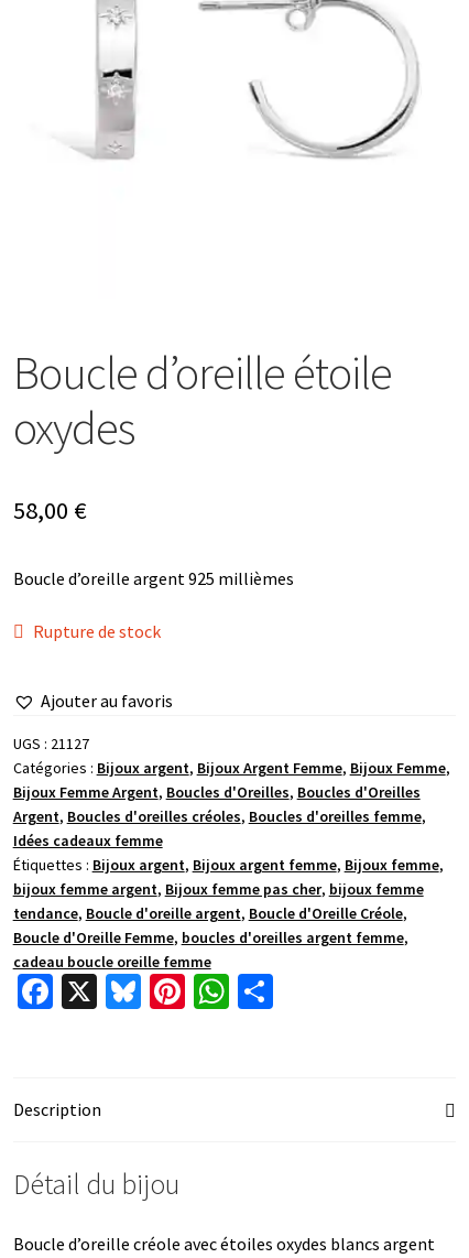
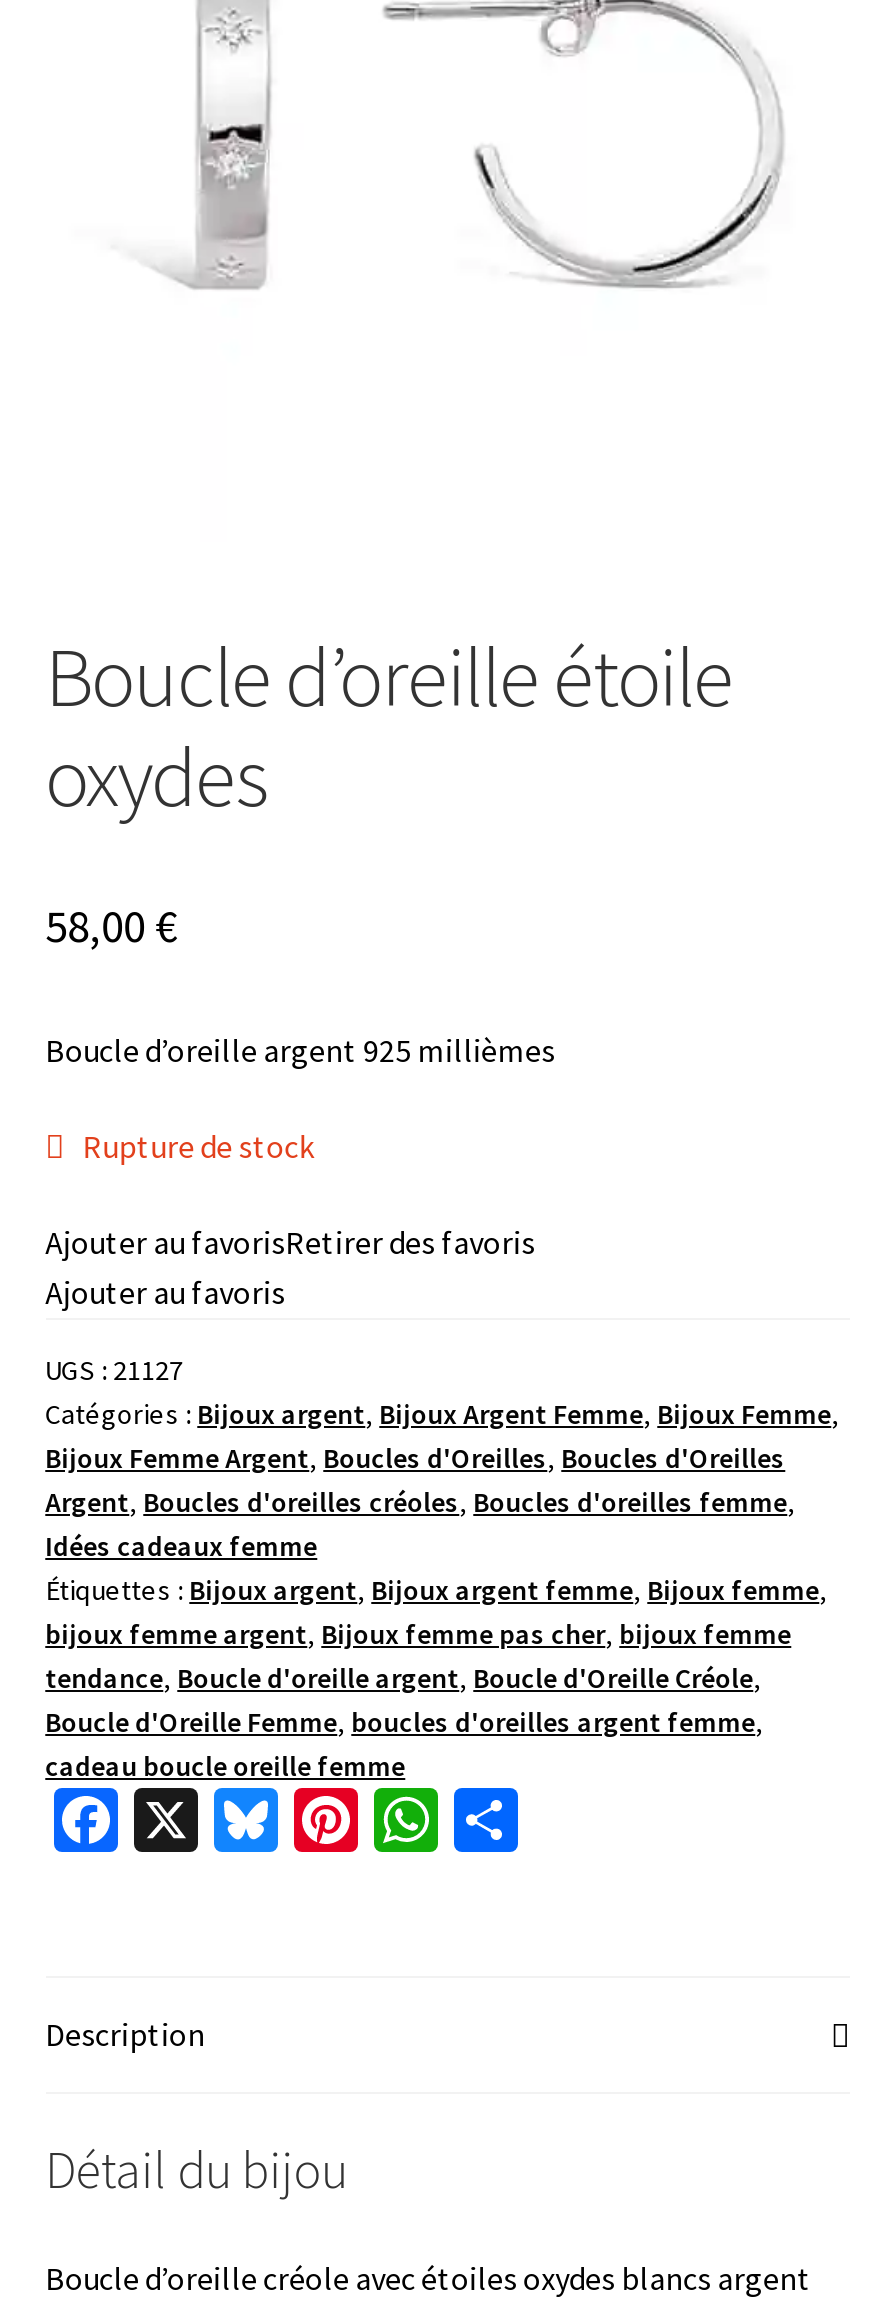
+ Ajouter au favorisRetirer des favoris
